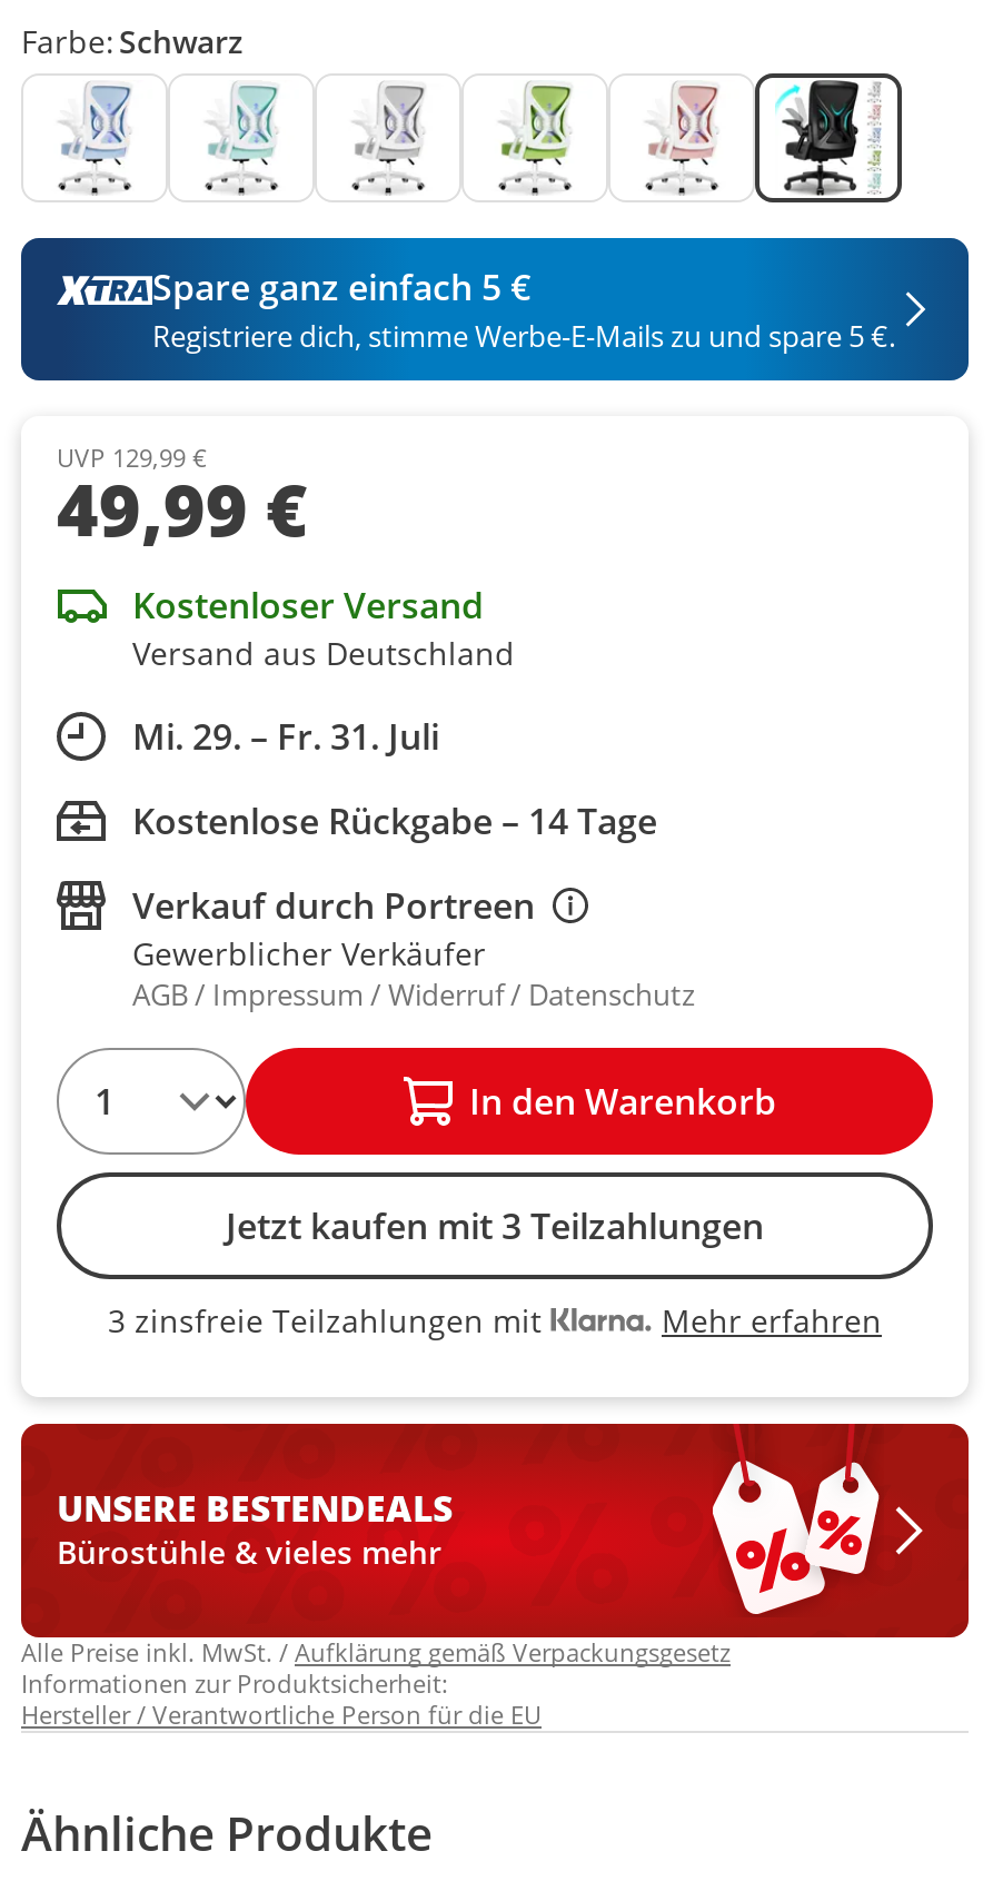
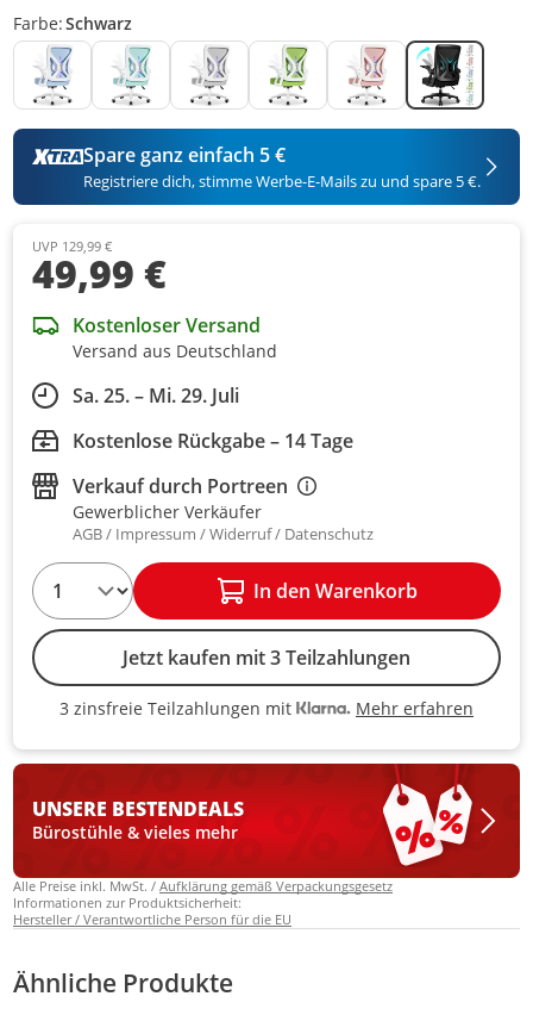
- Mi. 29. – Fr. 31. Juli
+ Sa. 25. – Mi. 29. Juli
